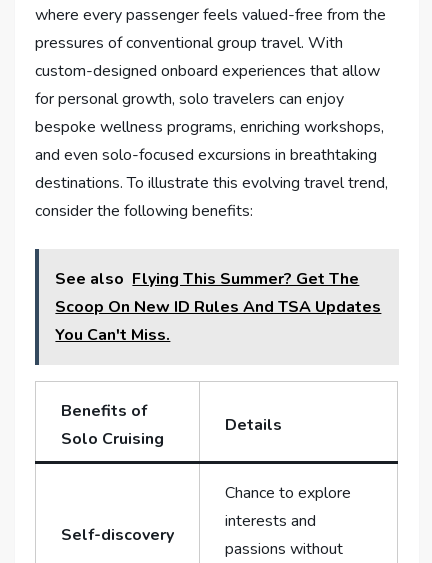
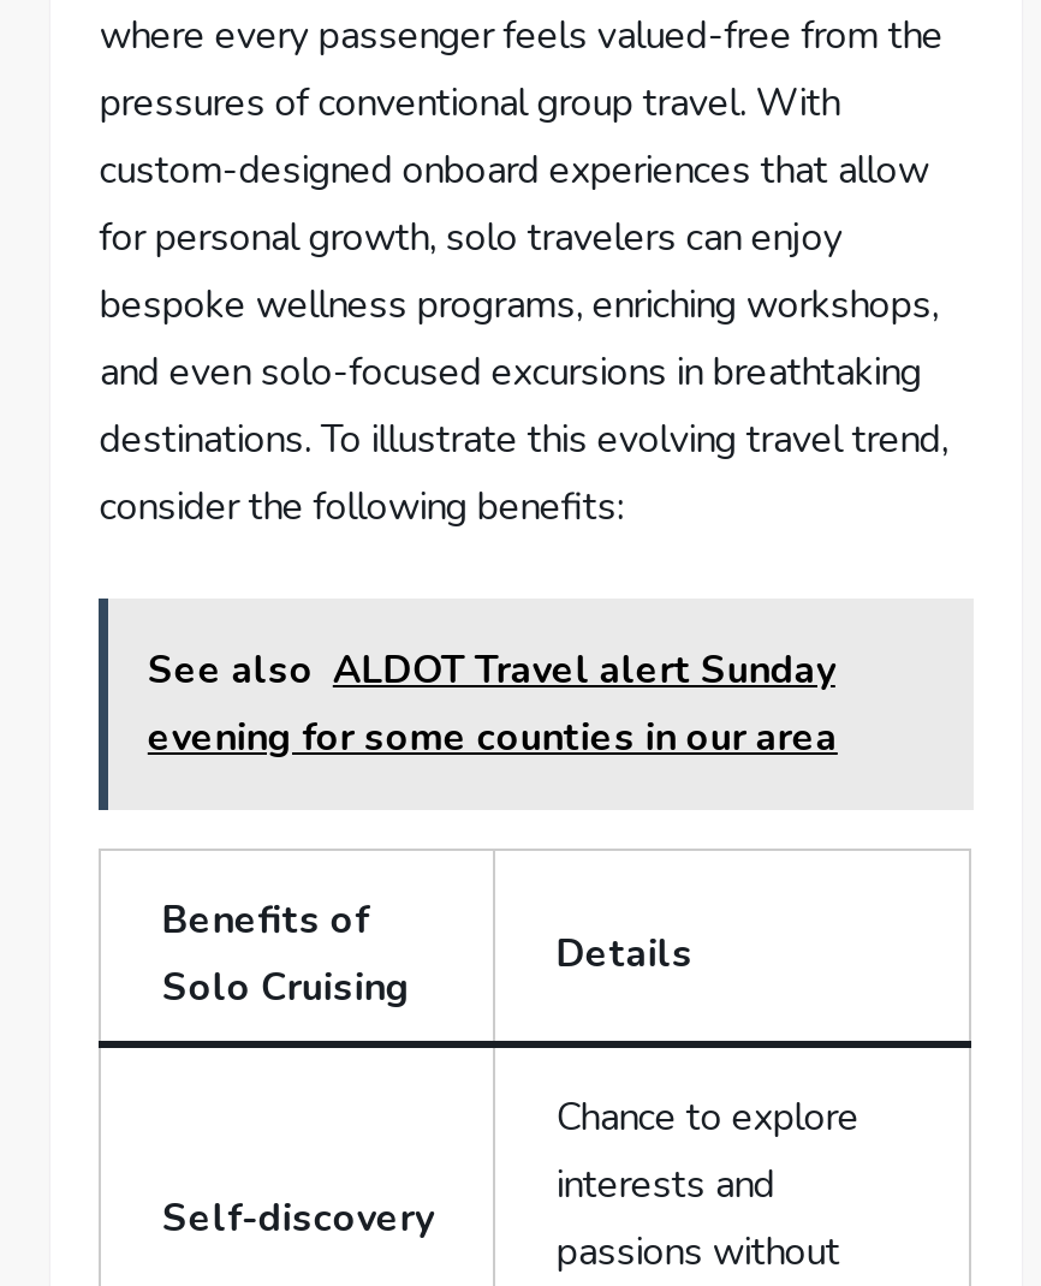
- See also Flying This Summer? Get The
- Scoop On New ID Rules And TSA Updates
- You Can't Miss.
+ See also ALDOT Travel alert Sunday
+ evening for some counties in our area
